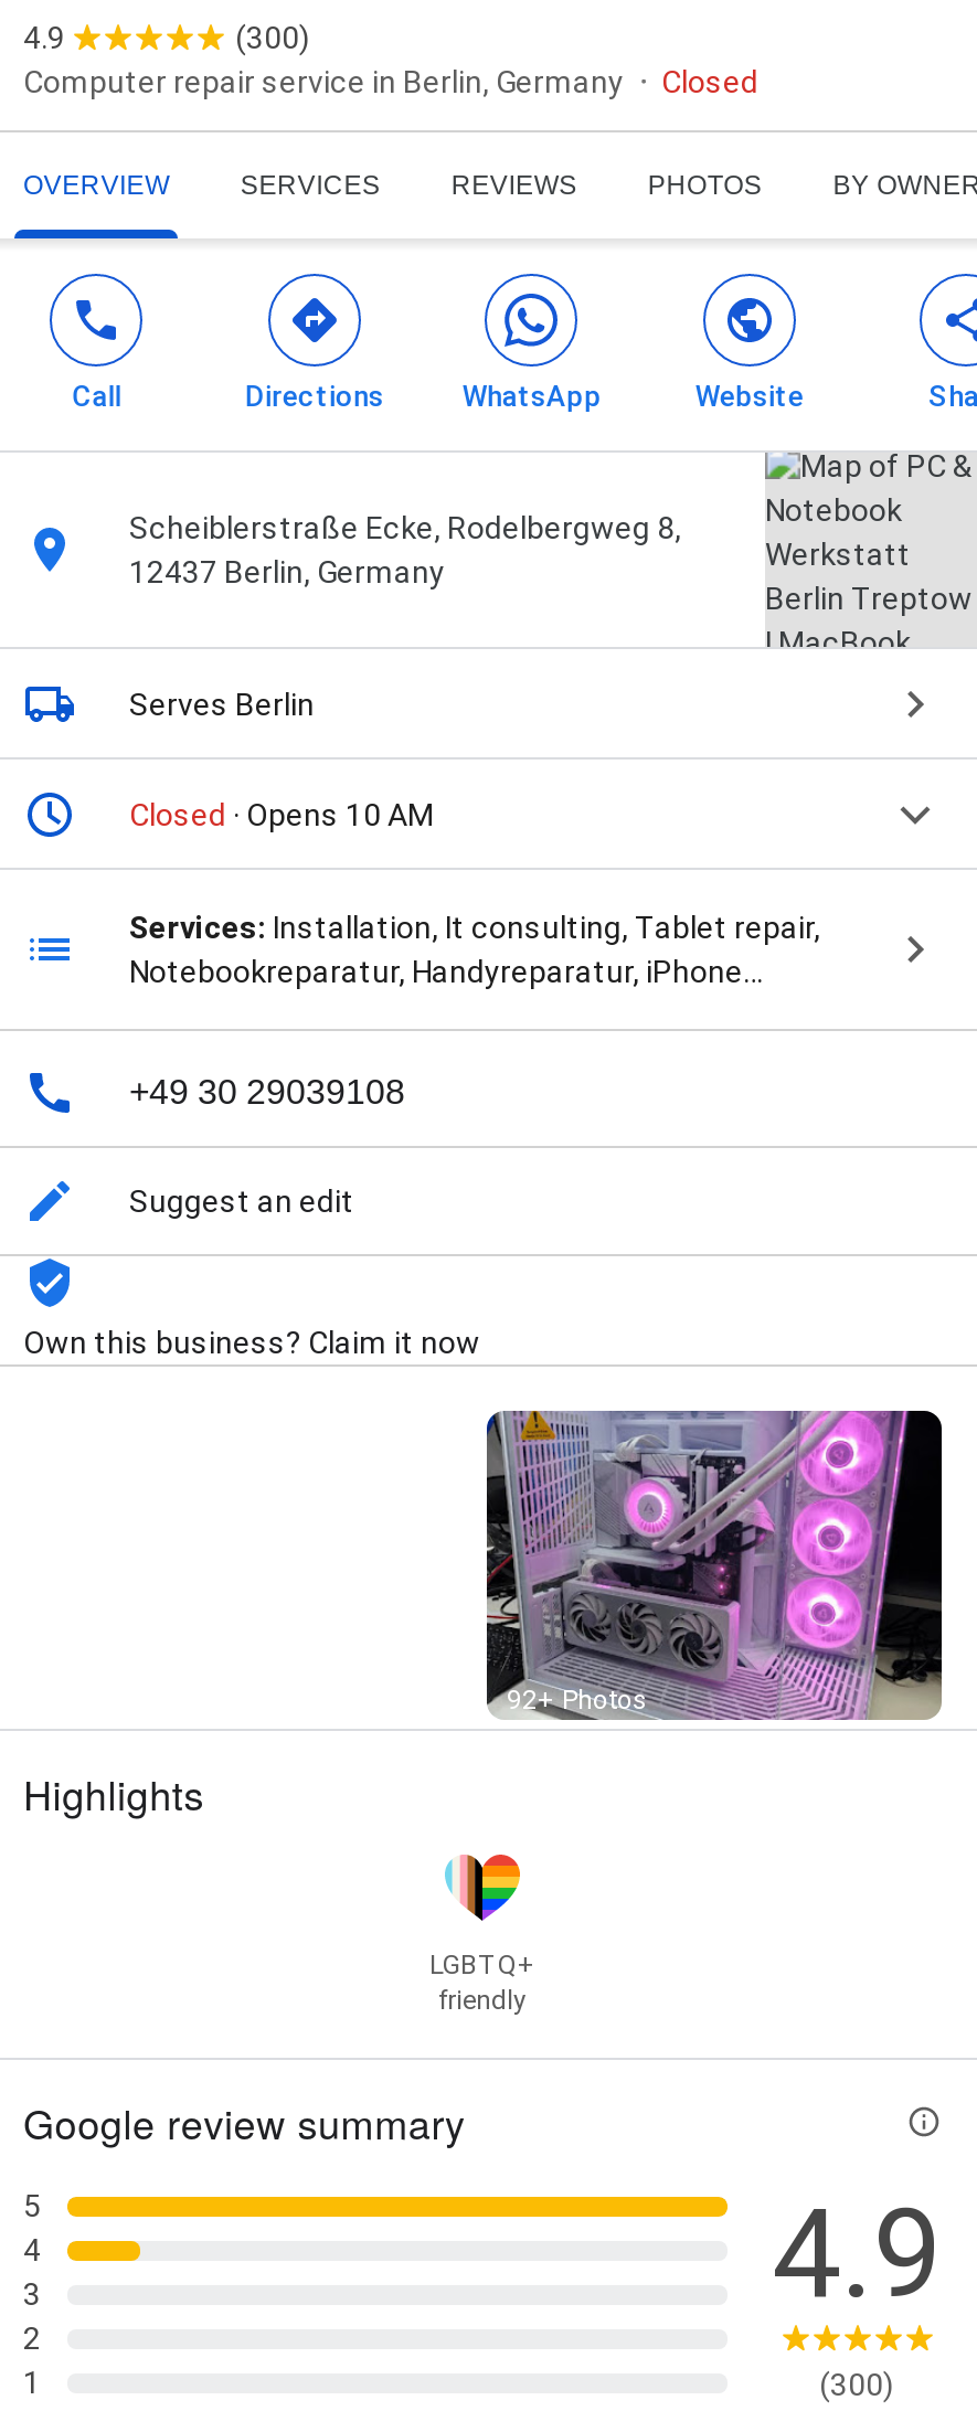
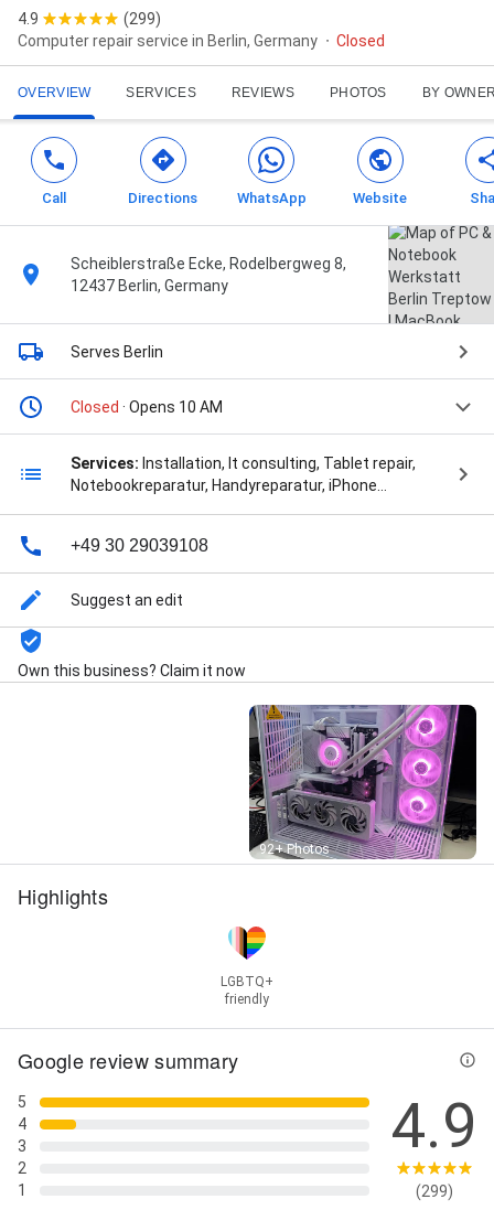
- (300)
+ (299)

- (300)
+ (299)
